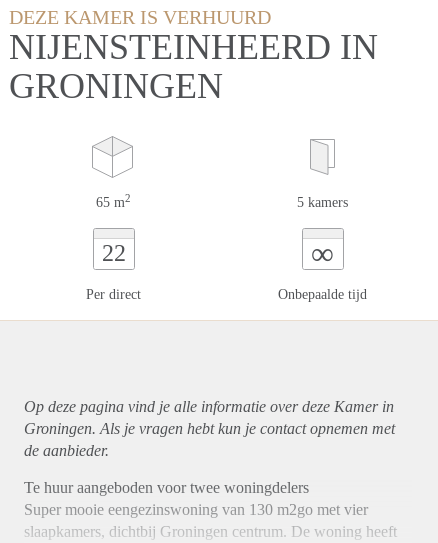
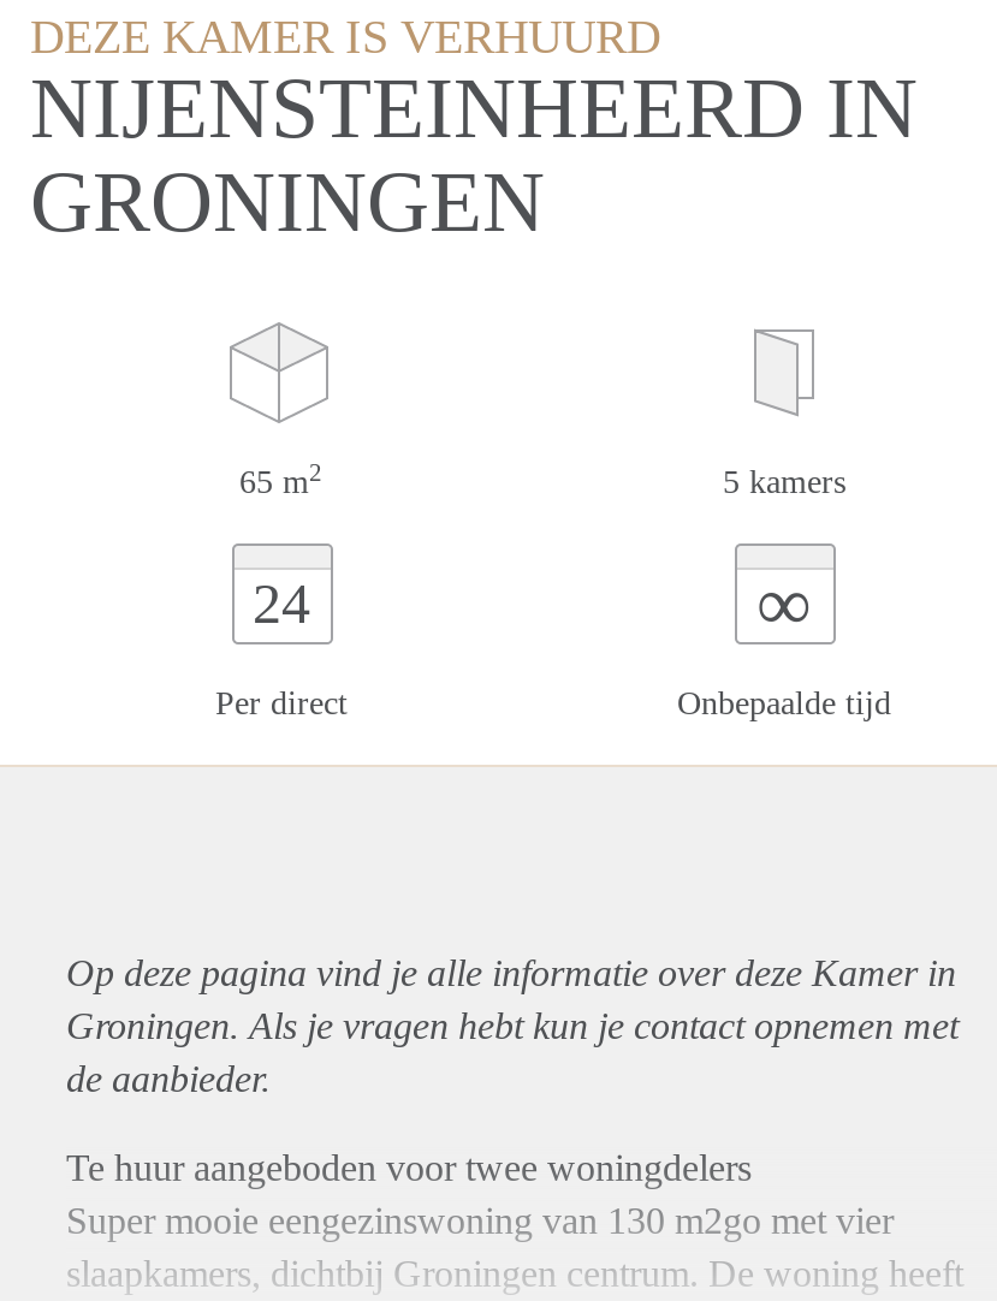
- 22
+ 24
